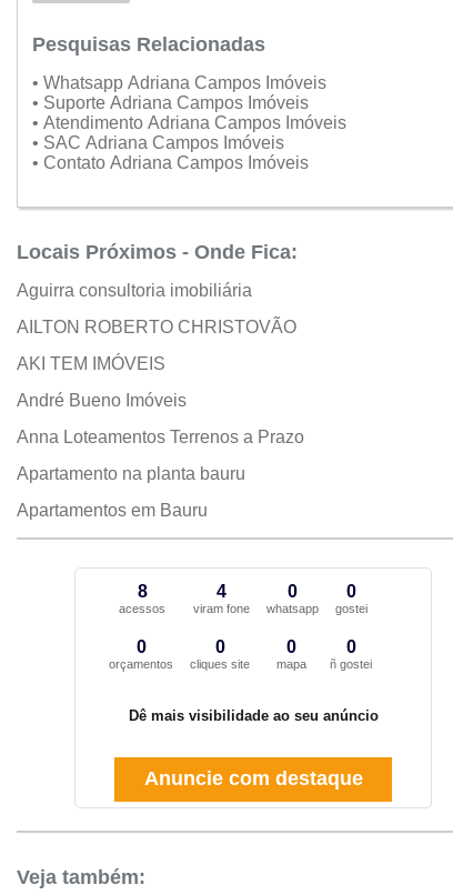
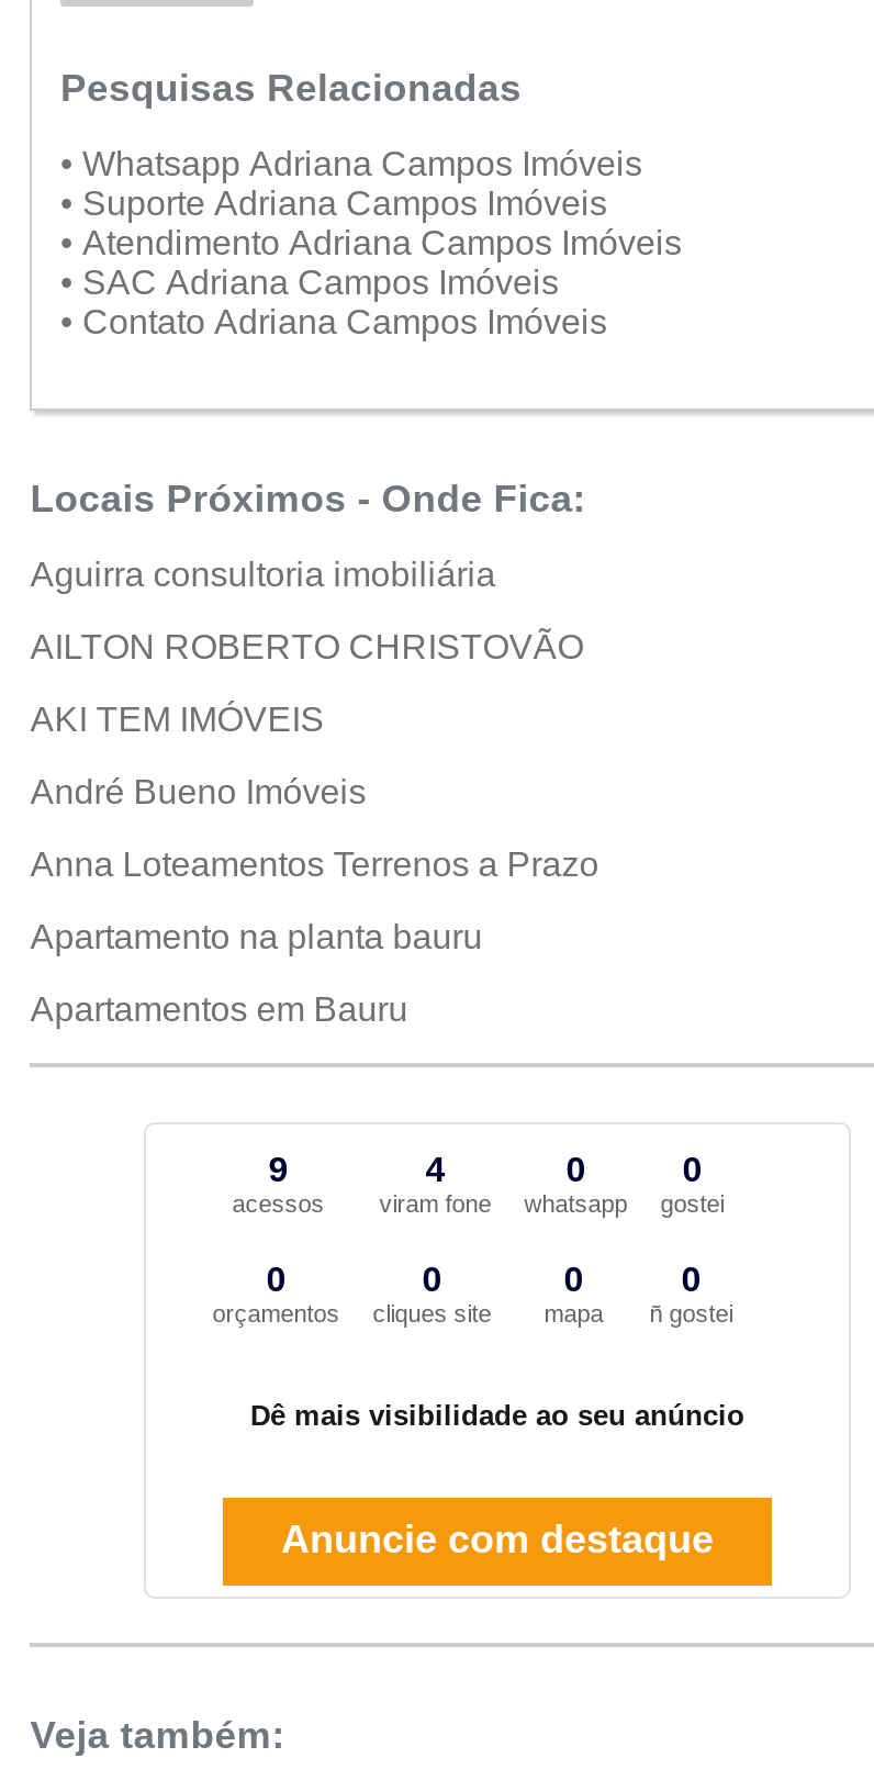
- 8
+ 9
